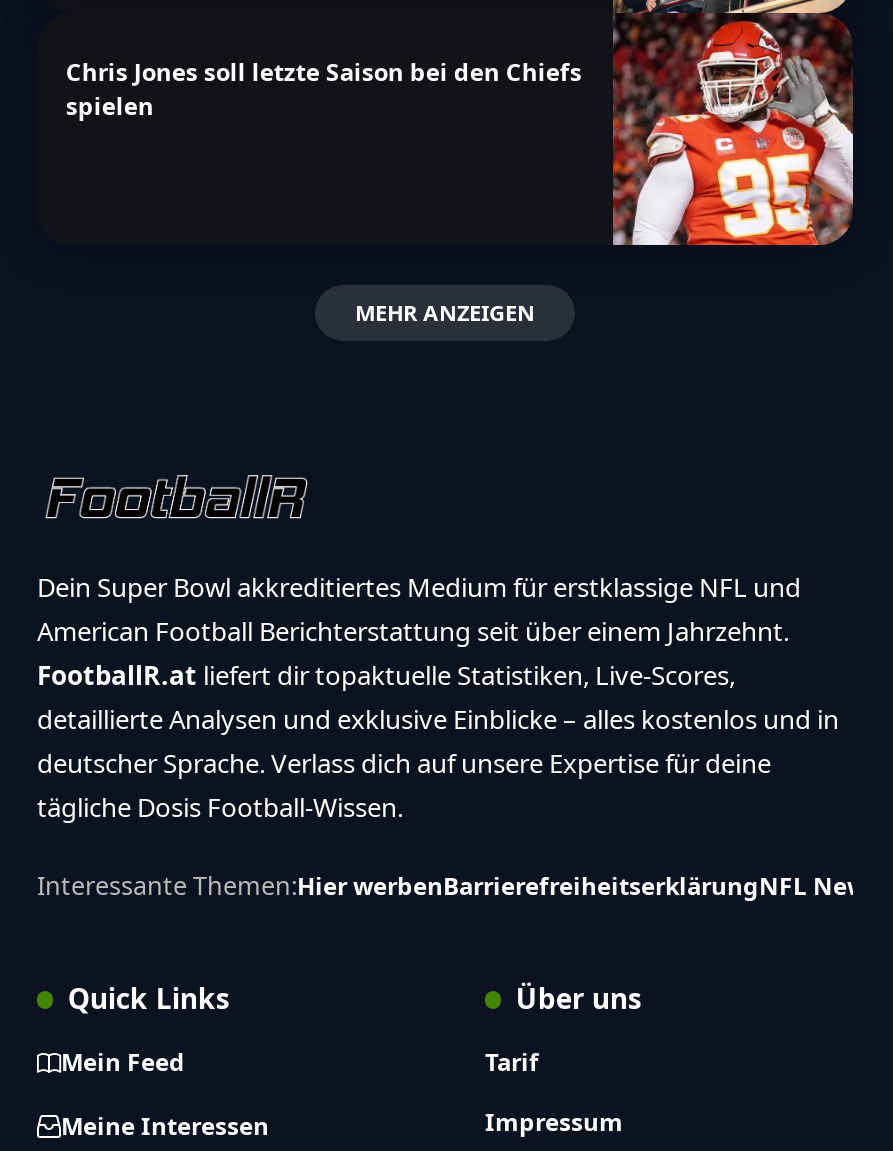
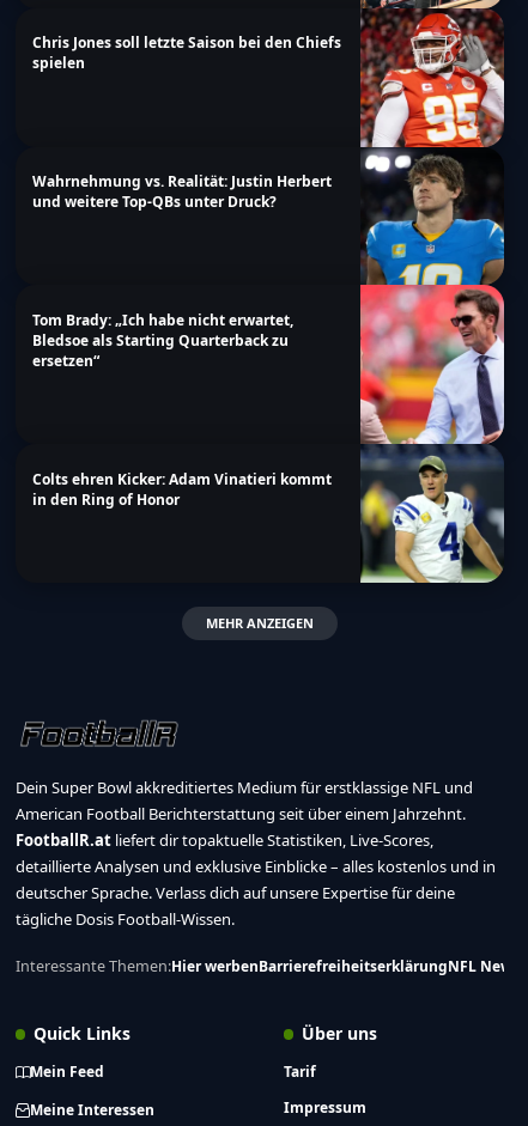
+ [image]
+ Wahrnehmung vs. Realität: Justin Herbert
+ und weitere Top-QBs unter Druck?

+ Tom Brady: „Ich habe nicht erwartet,
+ Bledsoe als Starting Quarterback zu
+ ersetzen“

+ Colts ehren Kicker: Adam Vinatieri kommt
+ in den Ring of Honor
